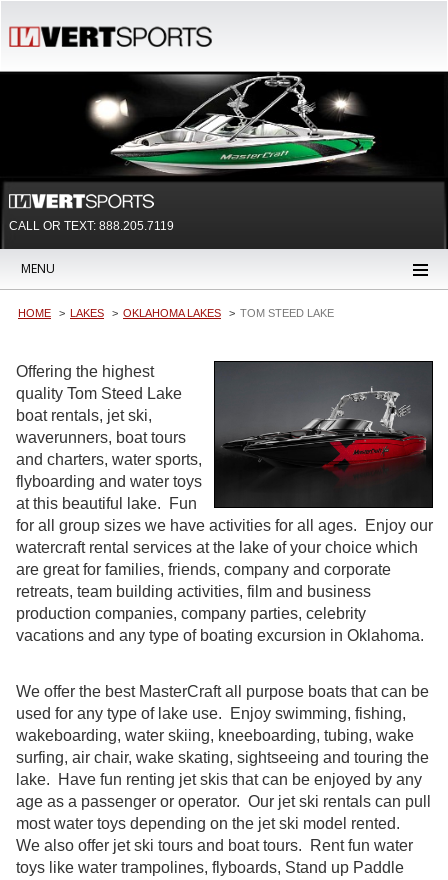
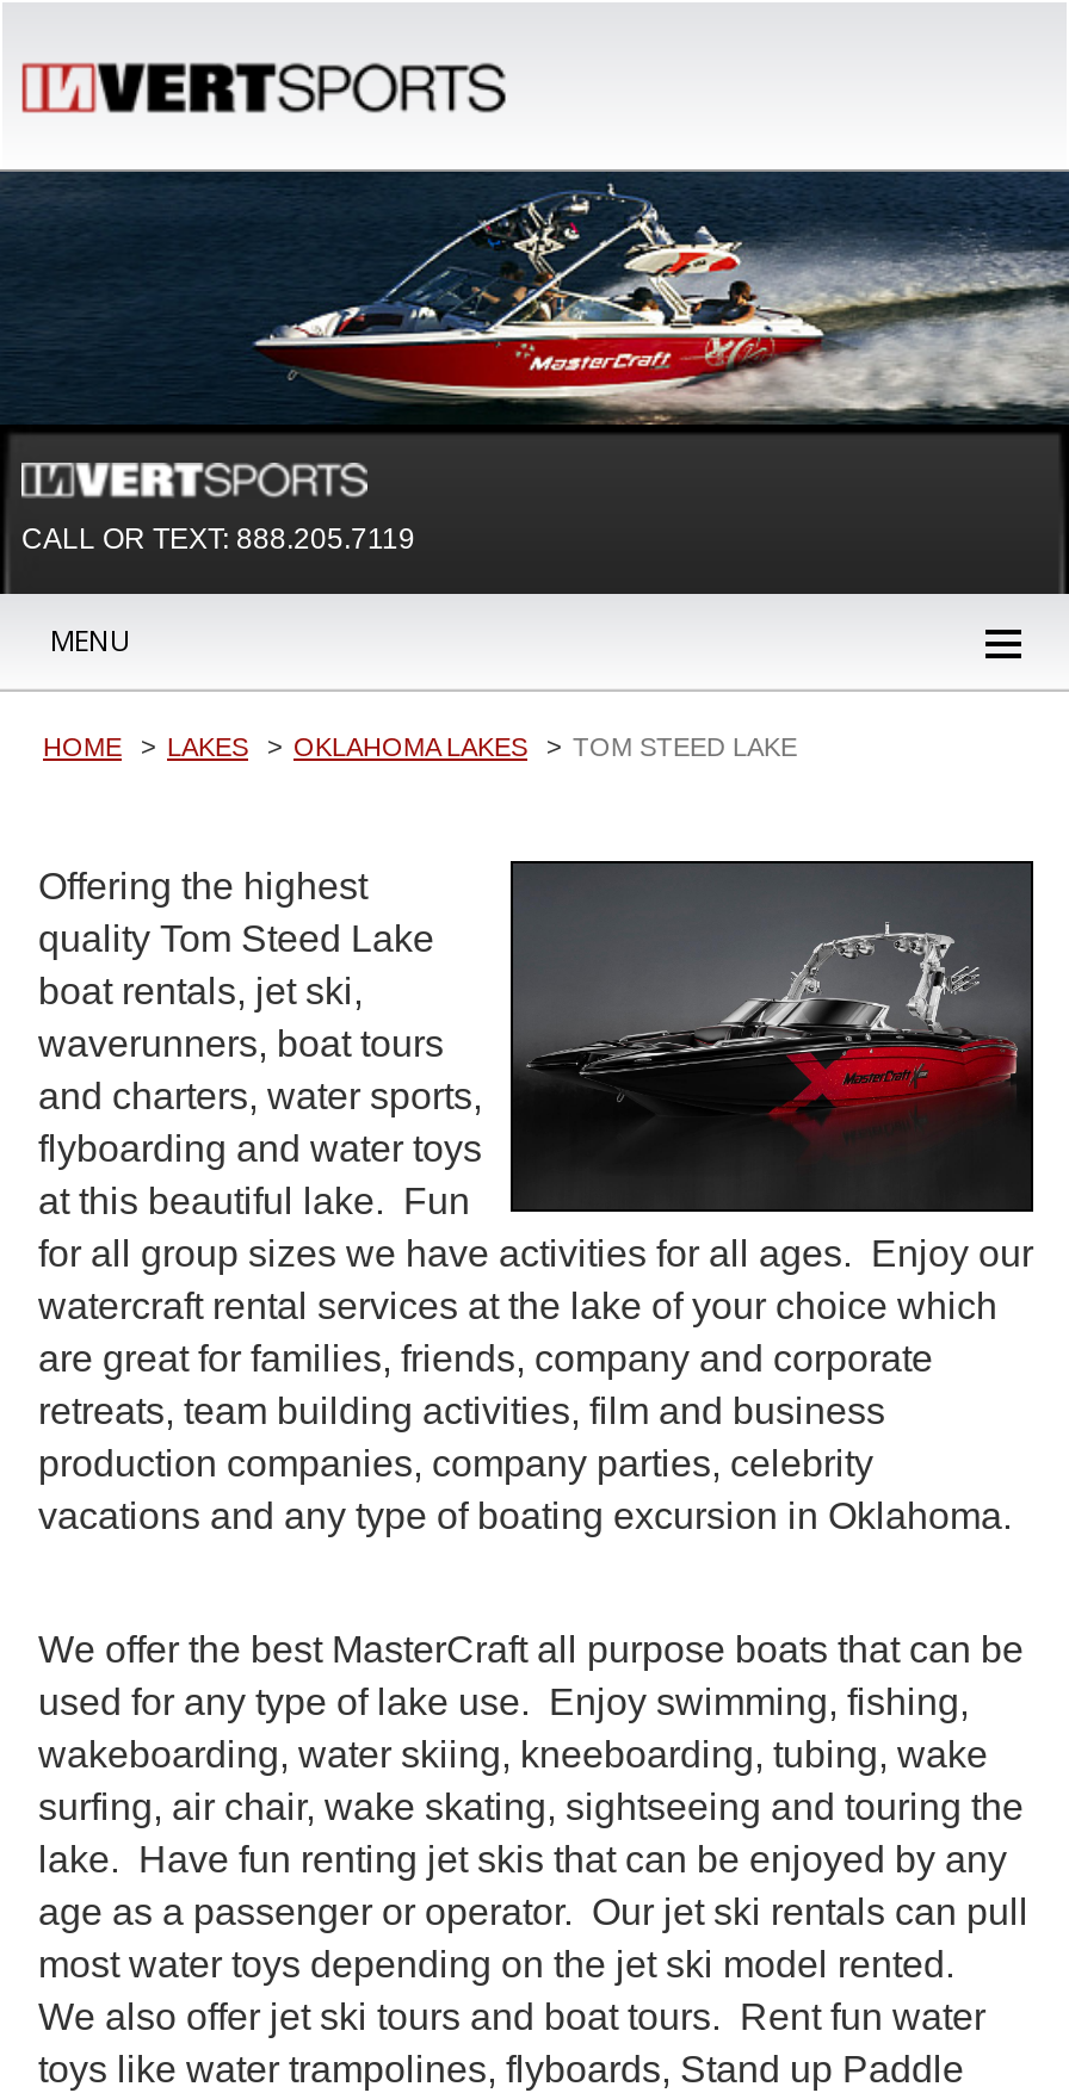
- [image]
+ [image]
